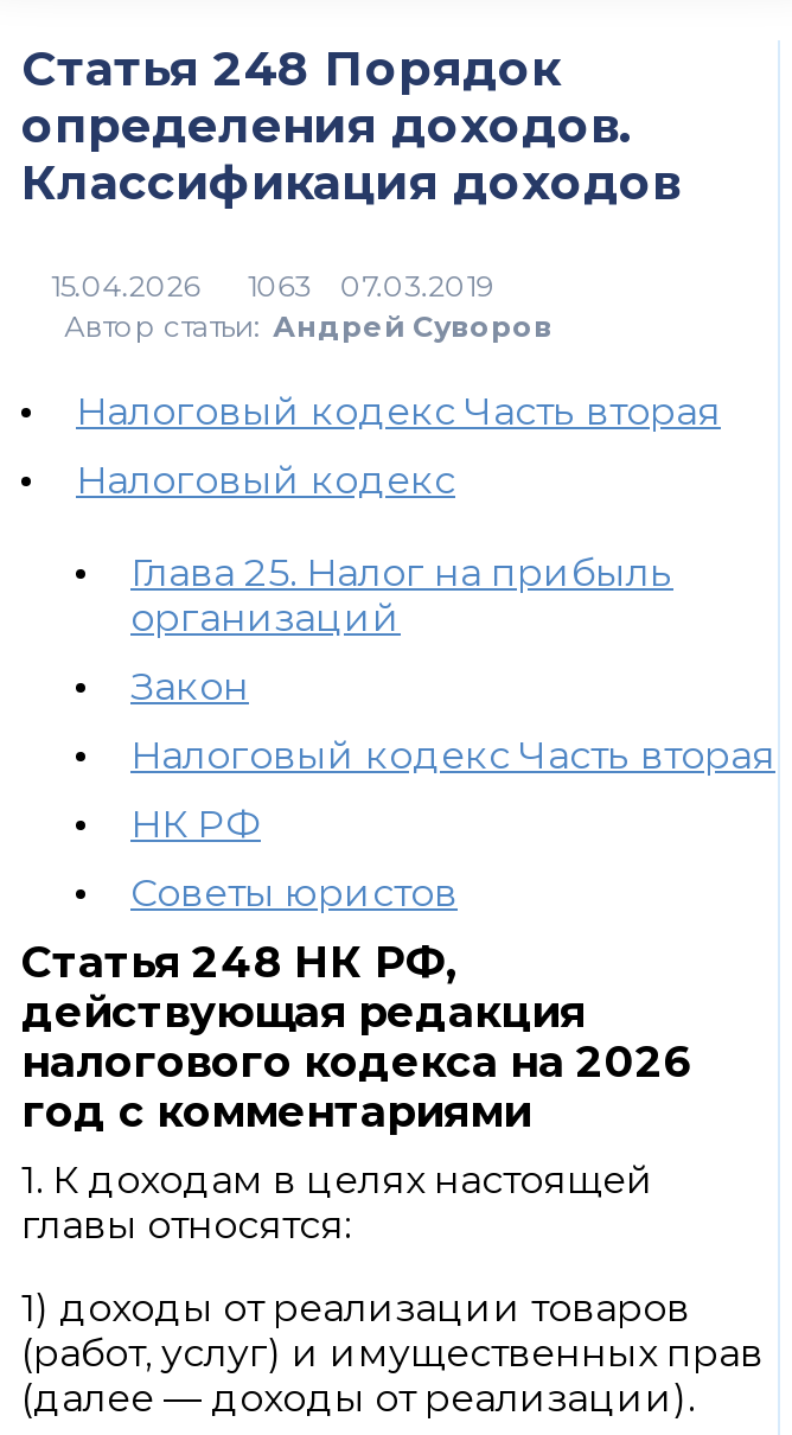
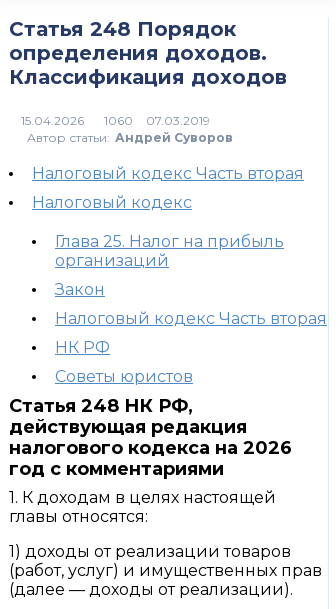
- 1063
+ 1060
